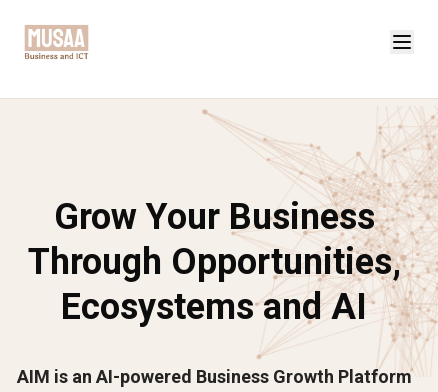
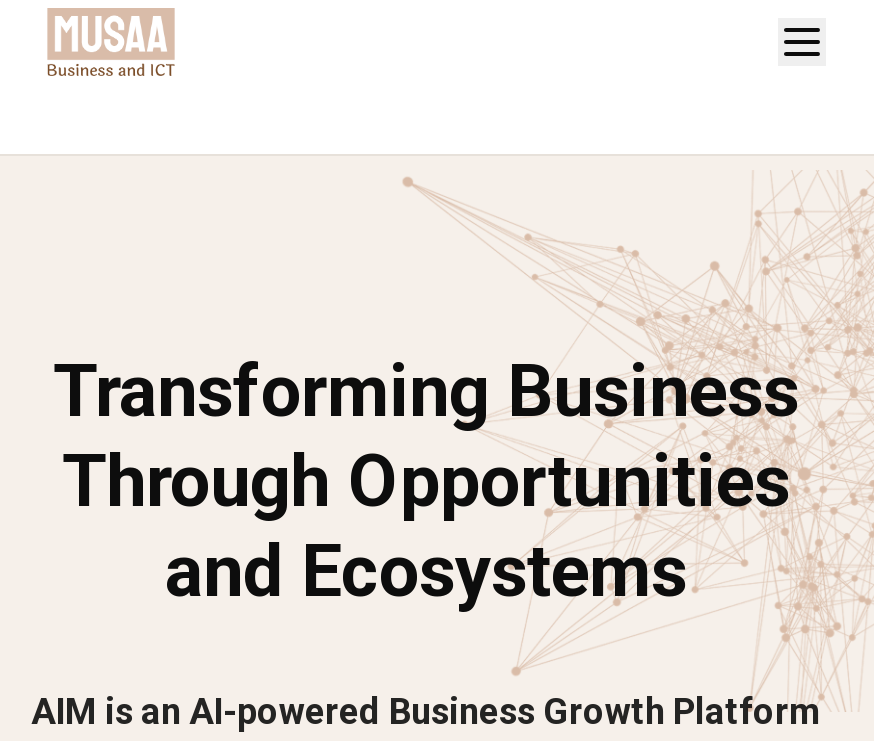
- Grow Your Business
- Through Opportunities,
- Ecosystems and AI
+ Transforming Business
+ Through Opportunities
+ and Ecosystems
